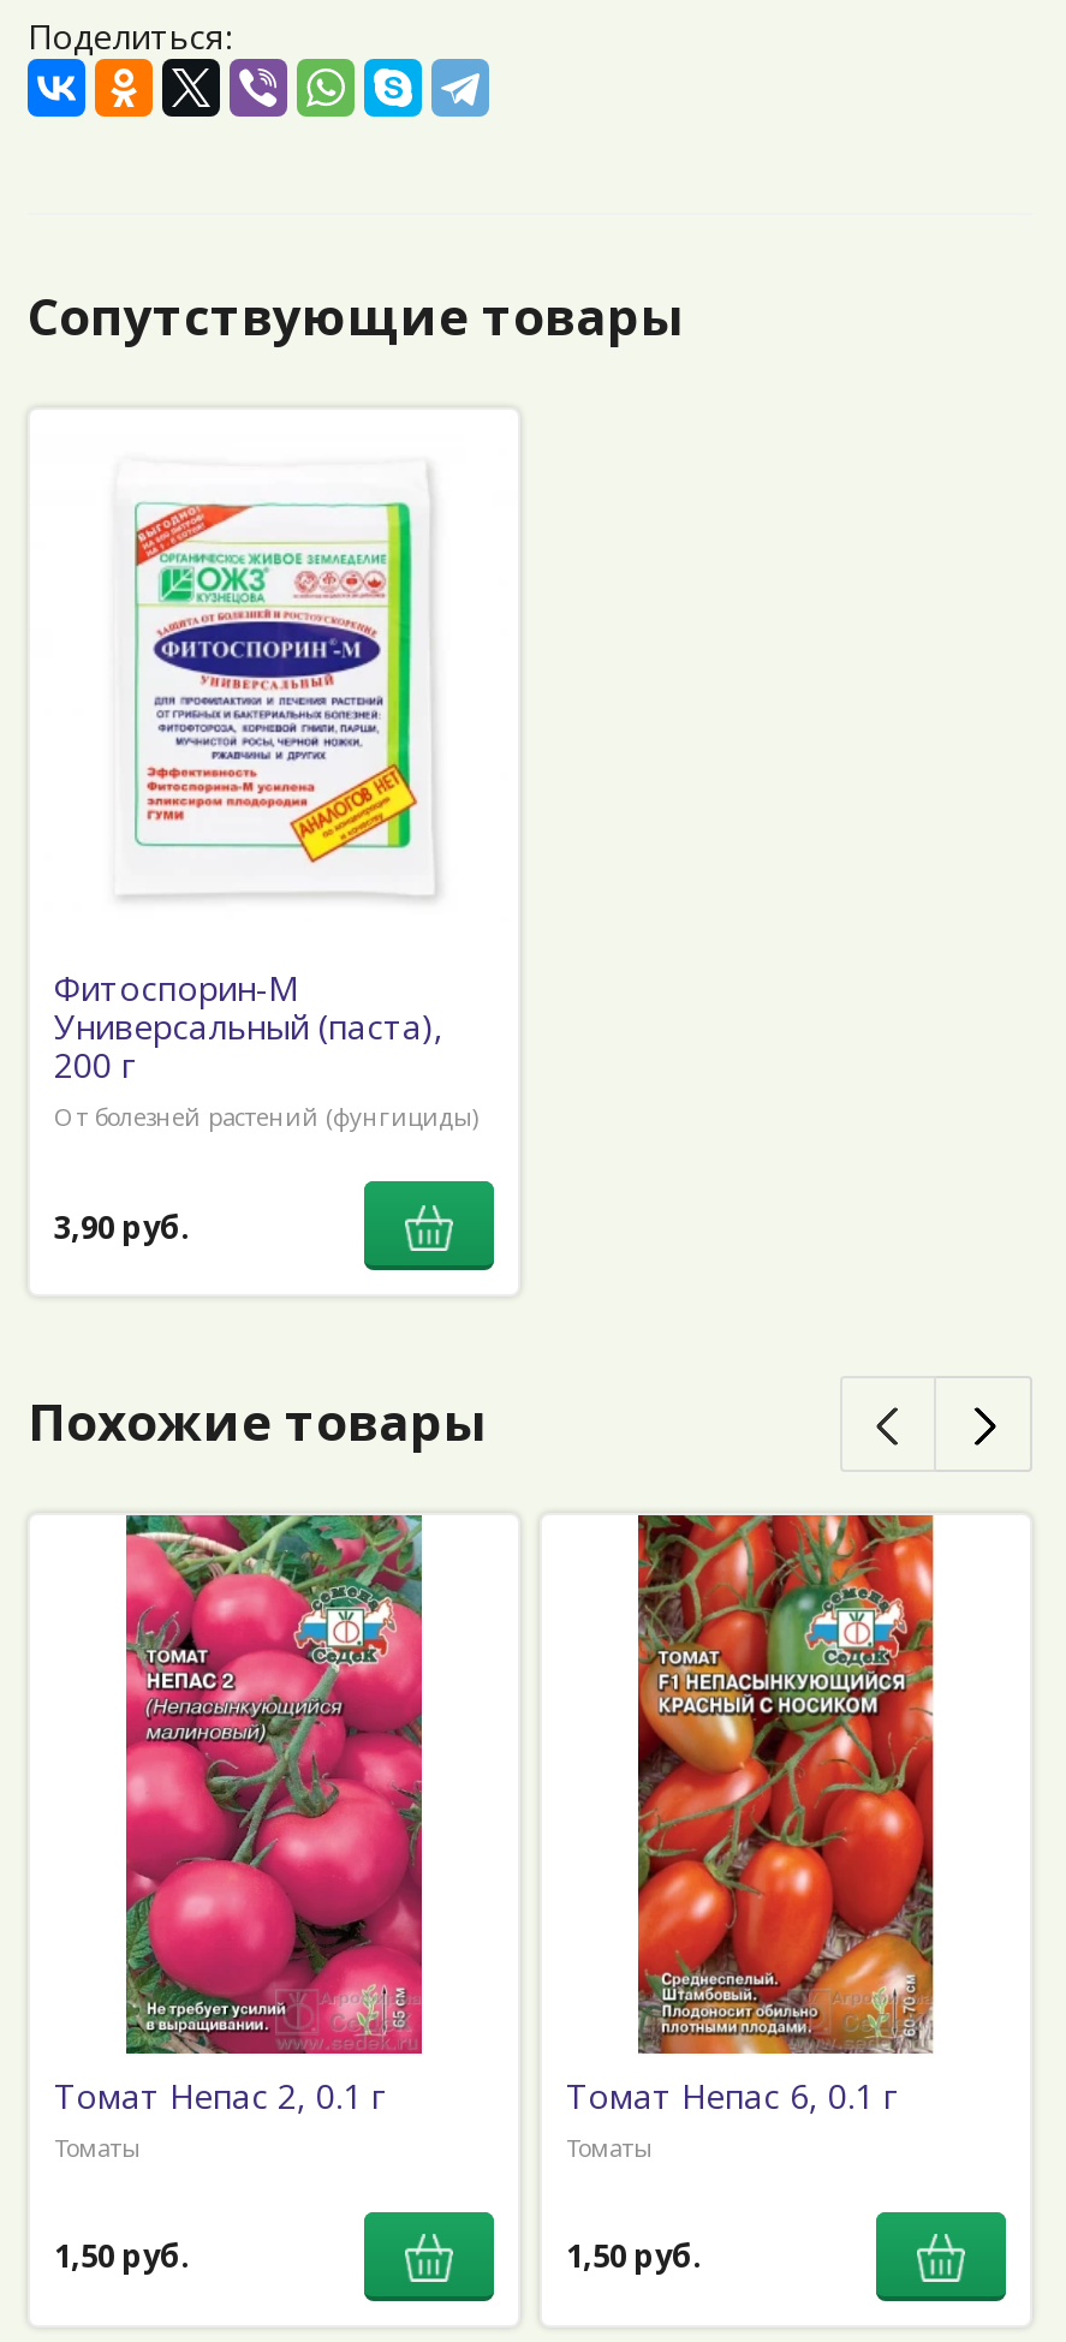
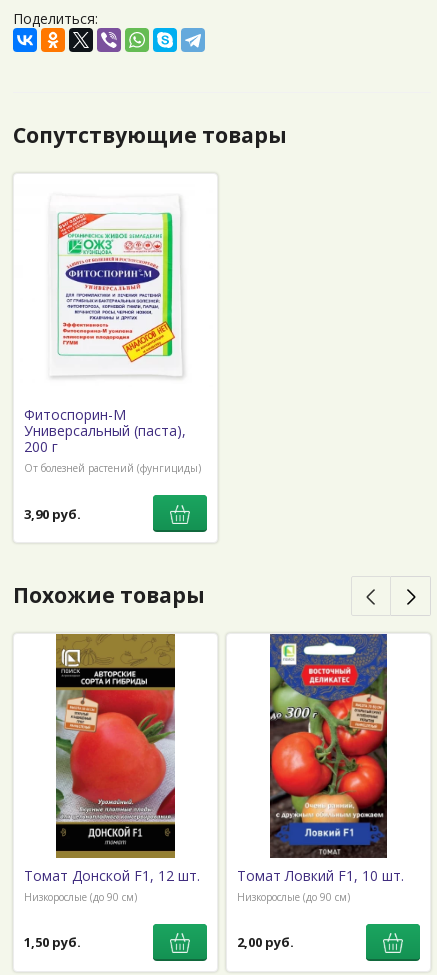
- [image]
- Томат Непас 2, 0.1 г
- Томаты
+ [image]
+ Томат Донской F1, 12 шт.
+ Низкорослые (до 90 см)

- [image]
- Томат Непас 6, 0.1 г
- Томаты
+ [image]
+ Томат Ловкий F1, 10 шт.
+ Низкорослые (до 90 см)

- 1,50 руб.
+ 2,00 руб.
